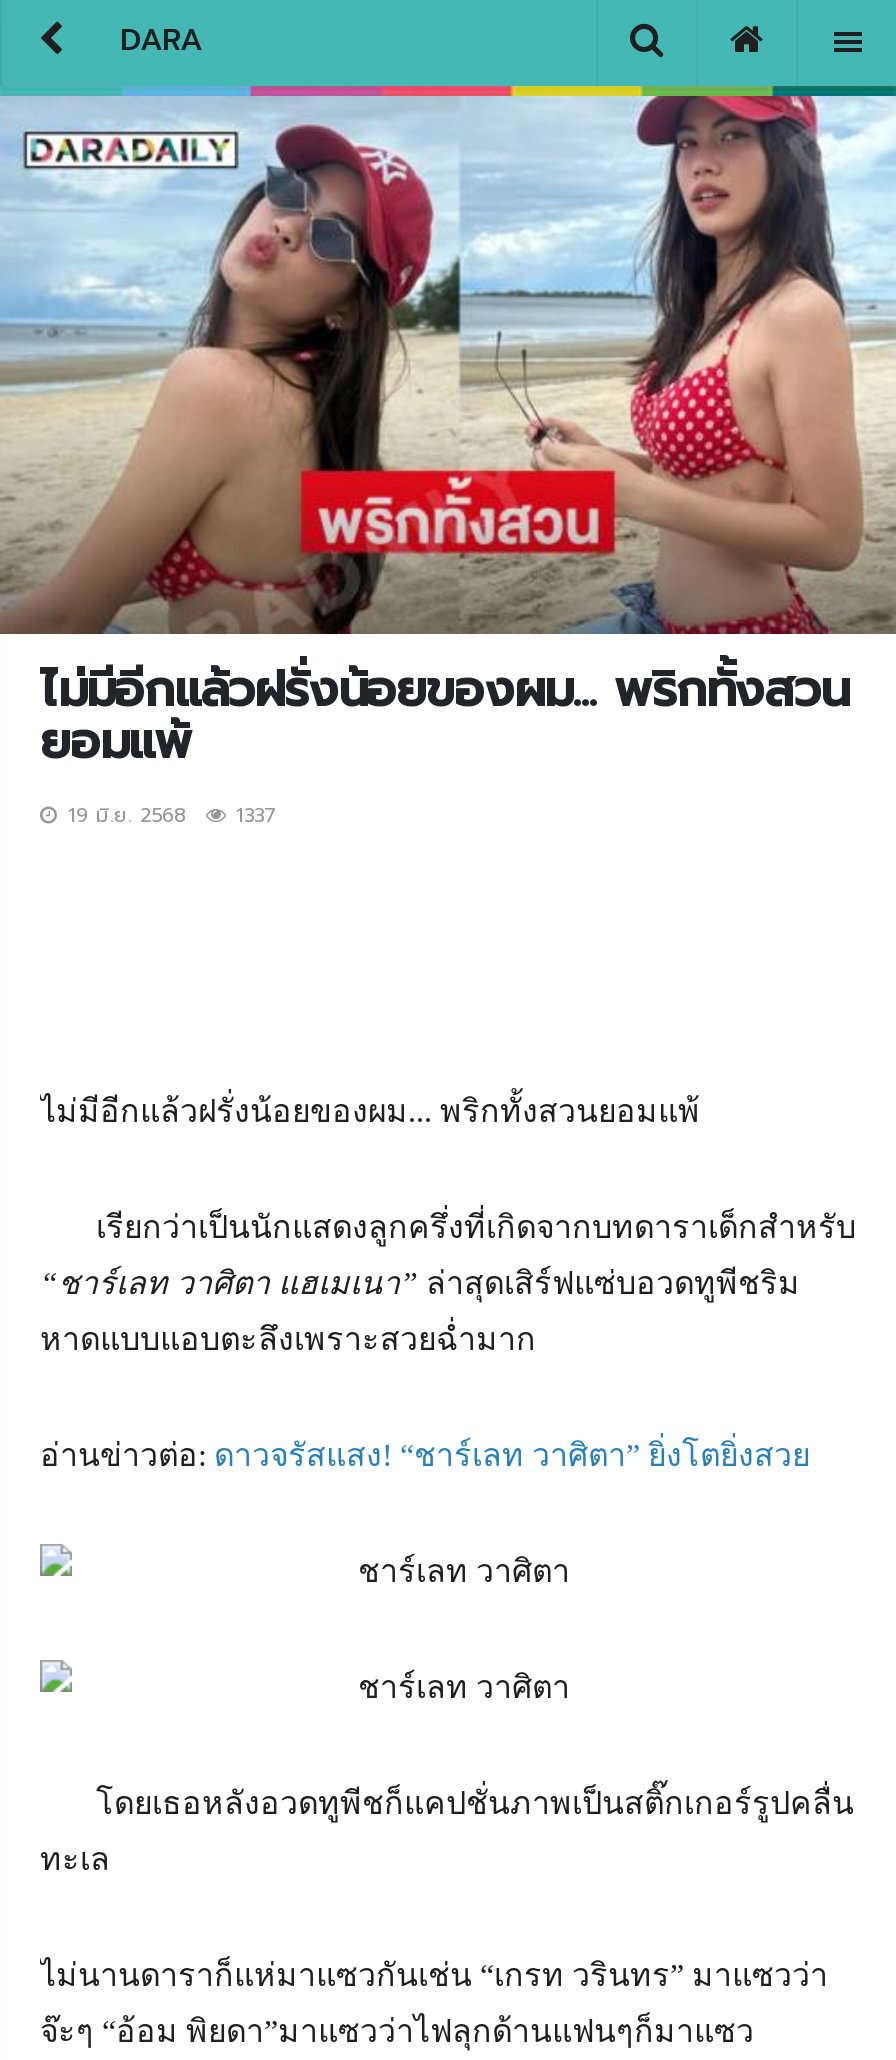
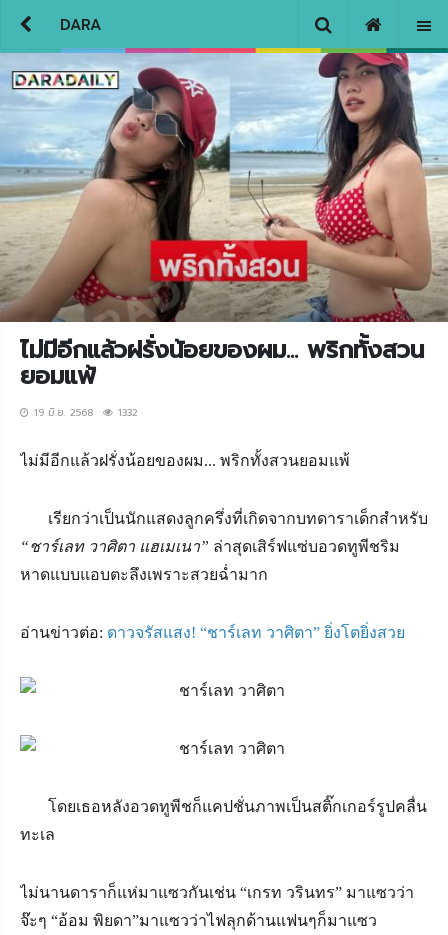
- 19 มิ.ย. 2568 1337
+ 19 มิ.ย. 2568 1332
